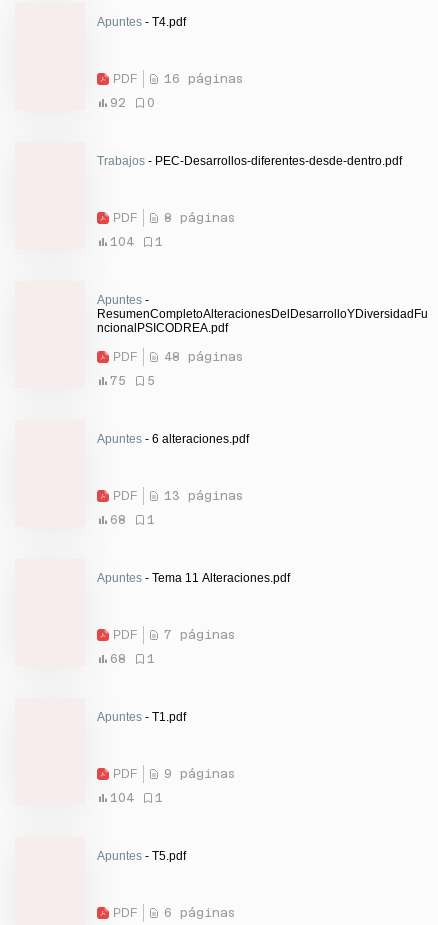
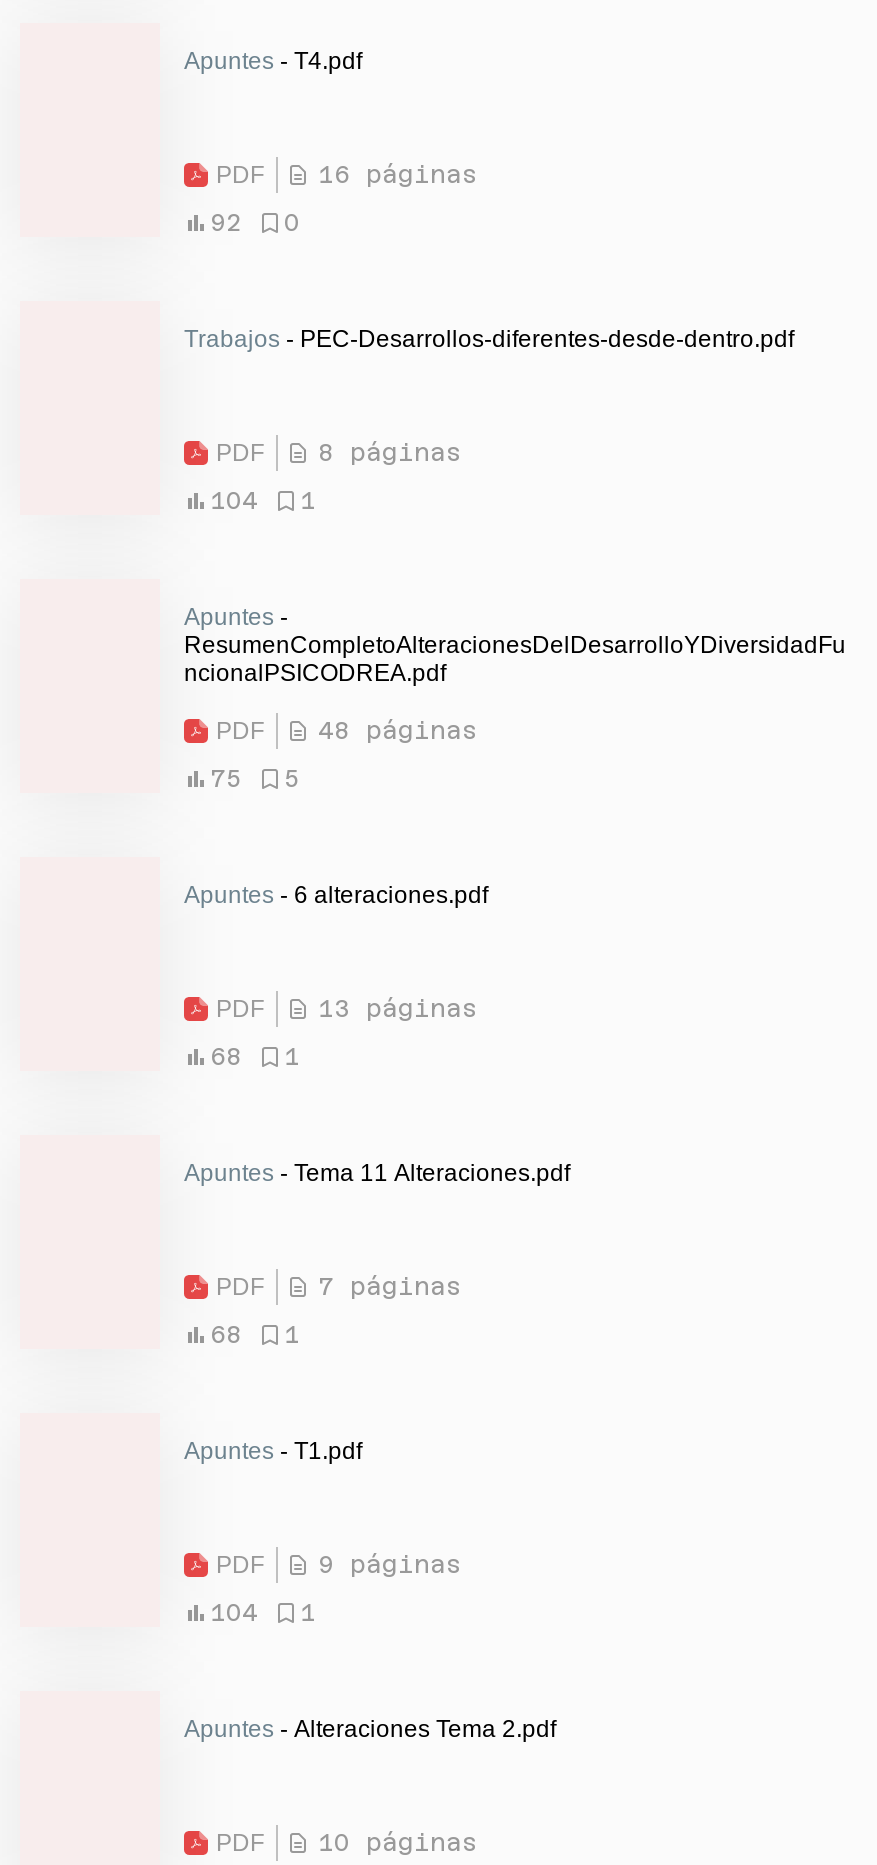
- Apuntes - T5.pdf
+ Apuntes - Alteraciones Tema 2.pdf

- PDF 6 páginas
+ PDF 10 páginas
